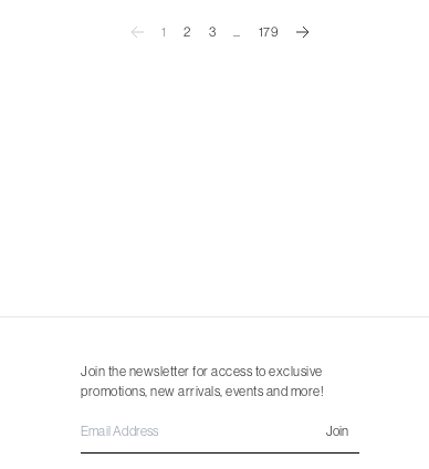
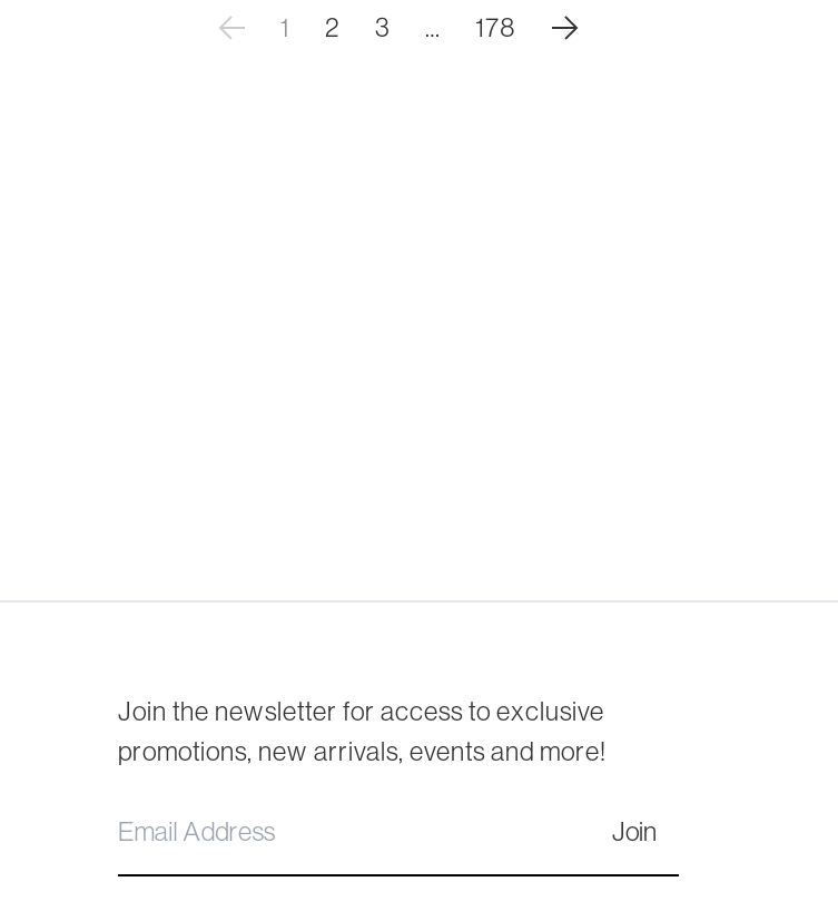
- 179
+ 178
